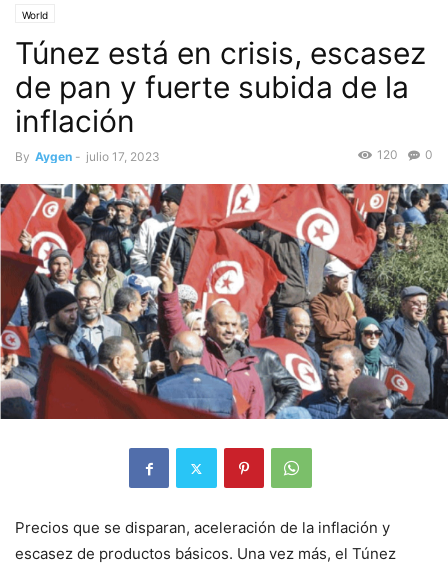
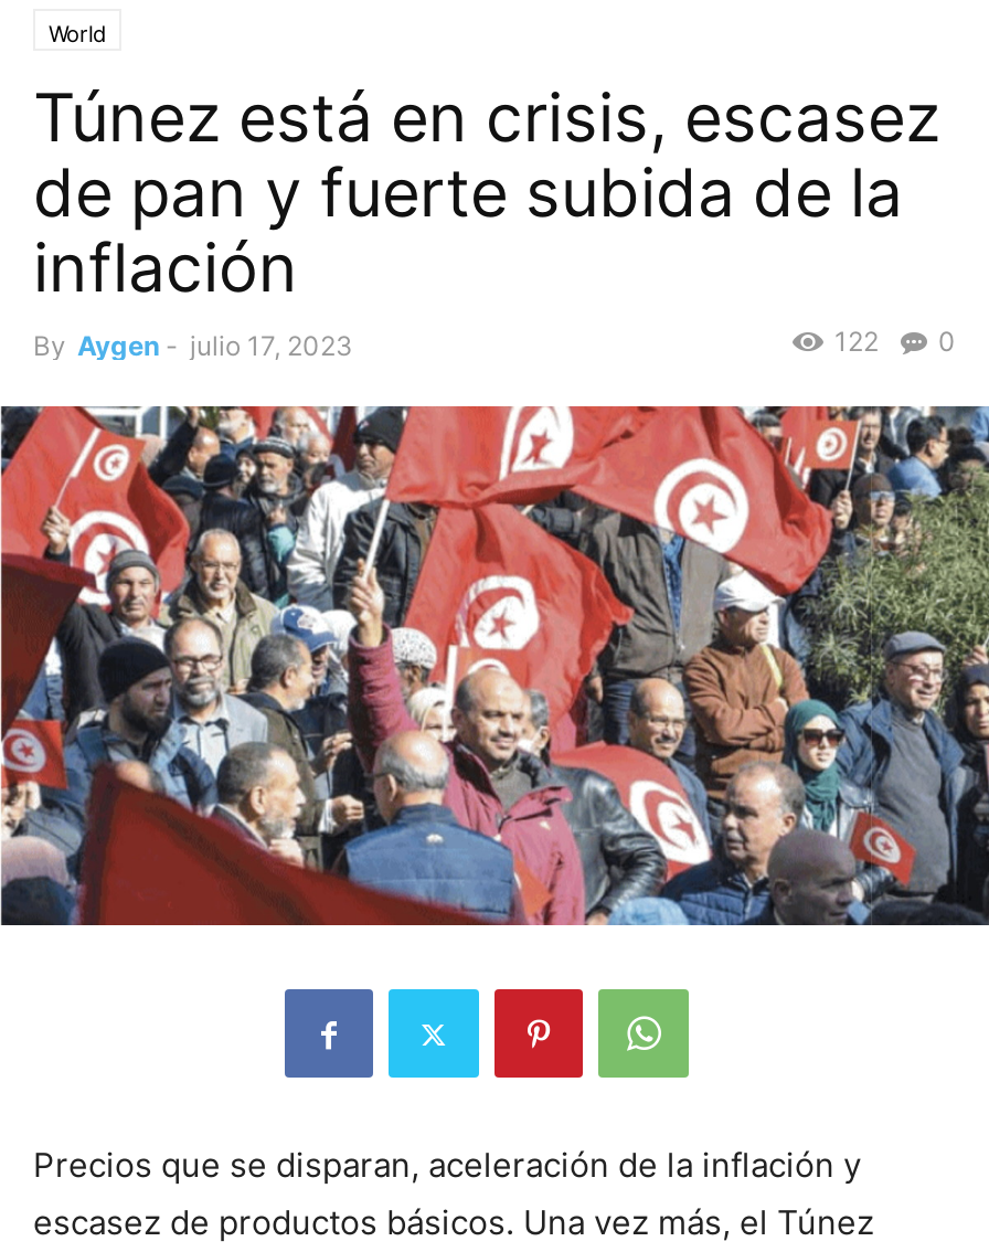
- 120 0
+ 122 0
